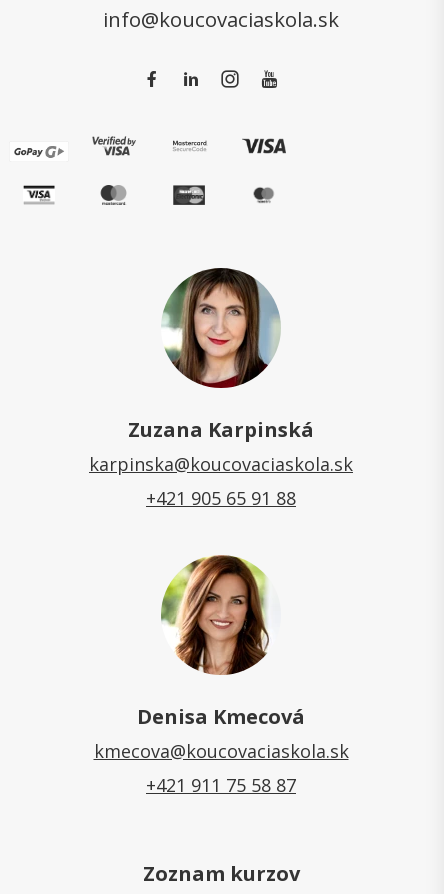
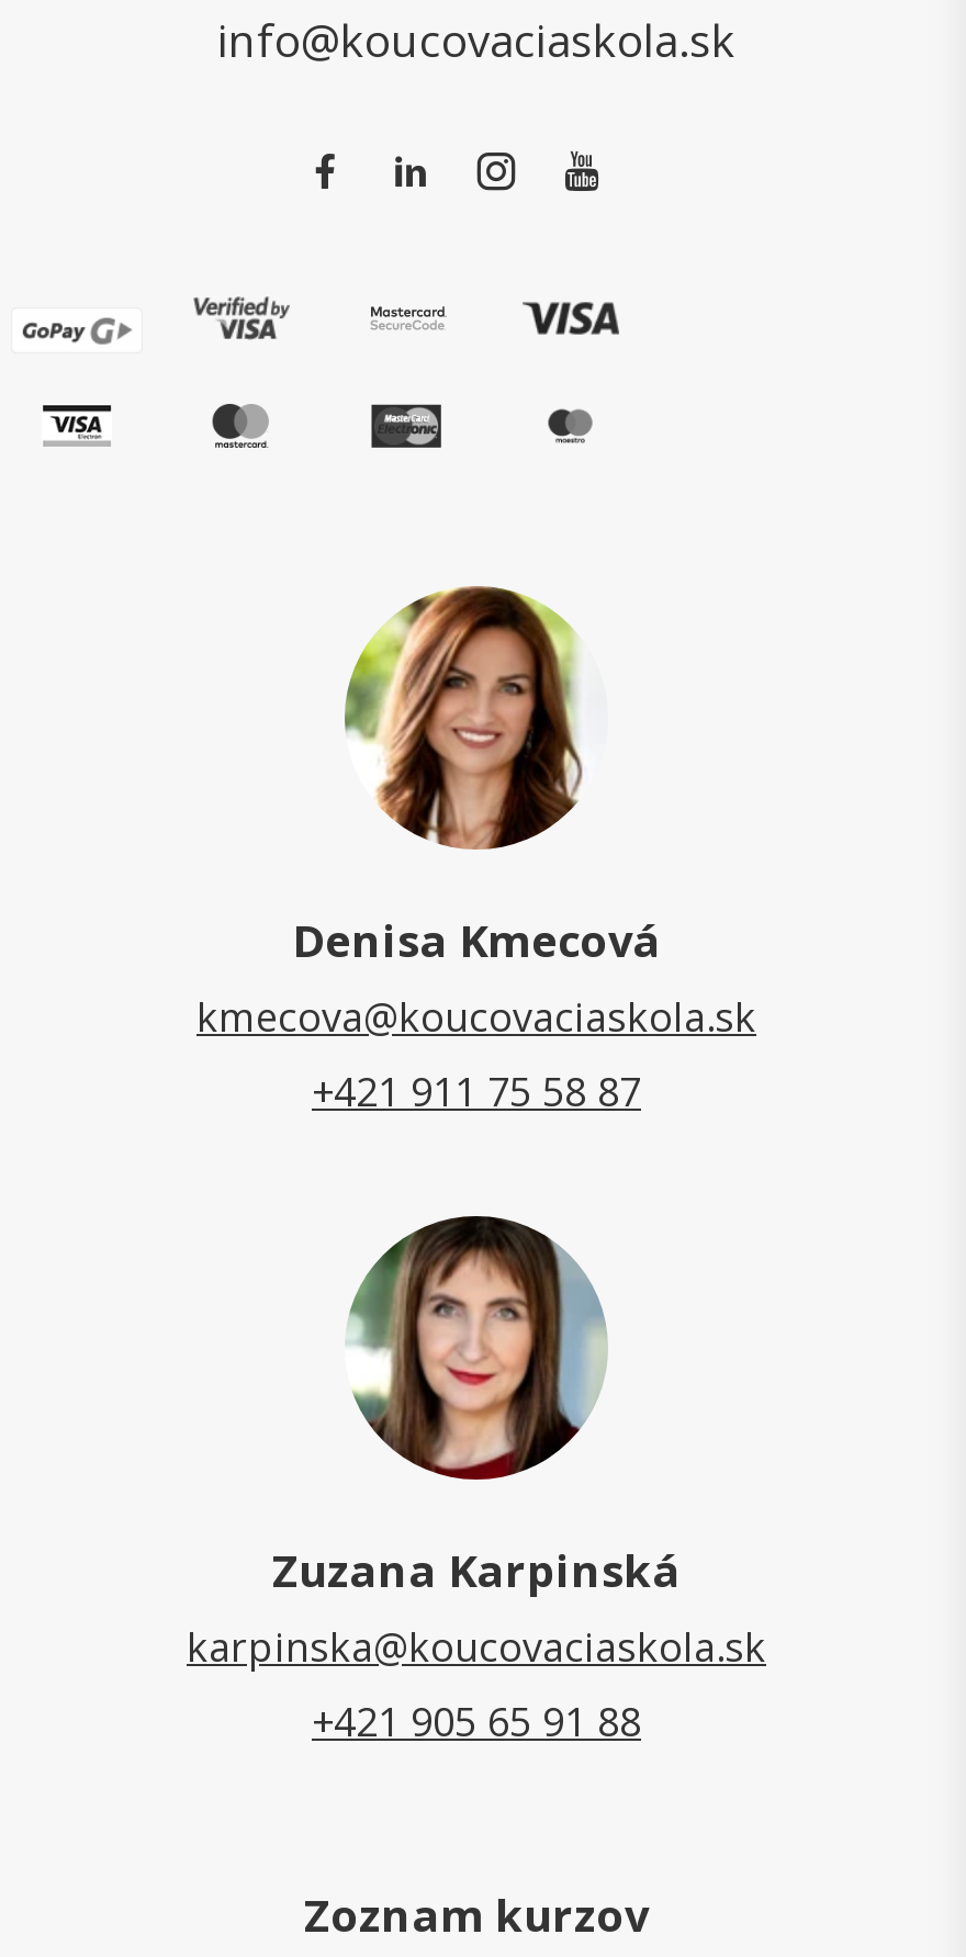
moved down: [image] | Zuzana Karpinská | karpinska@koucovaciaskola.sk | +421 905 65 91 88

moved up: [image] | Denisa Kmecová | kmecova@koucovaciaskola.sk | +421 911 75 58 87
